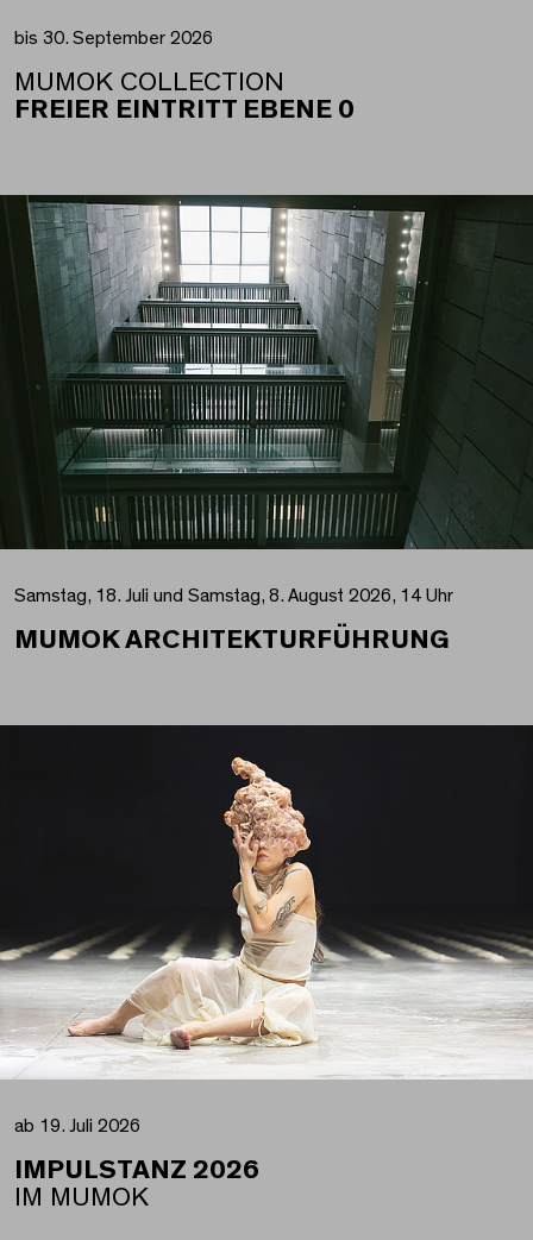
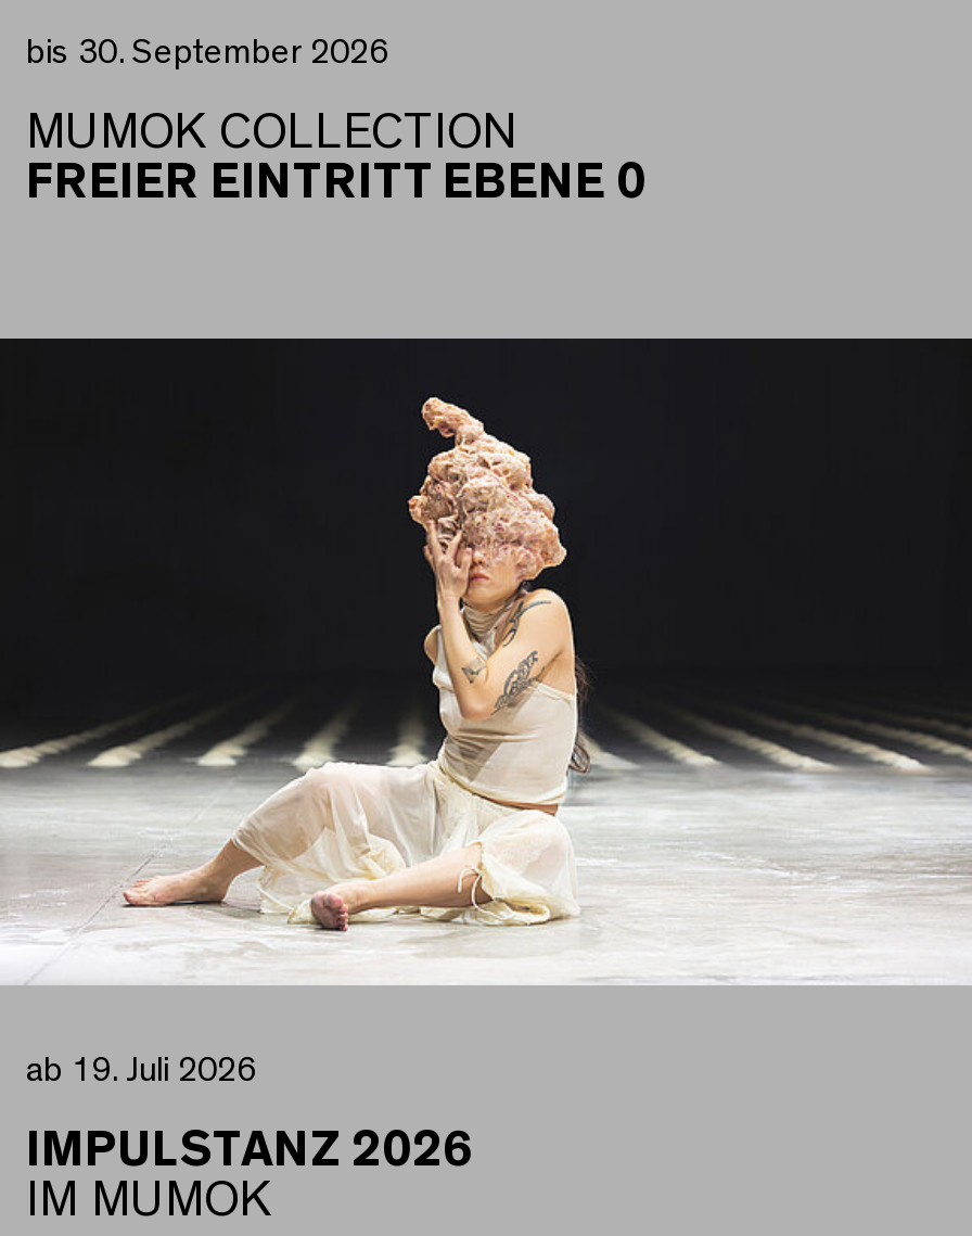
- [image]
- Samstag, 18. Juli und Samstag, 8. August 2026, 14 Uhr
- MUMOK ARCHITEKTURFÜHRUNG
